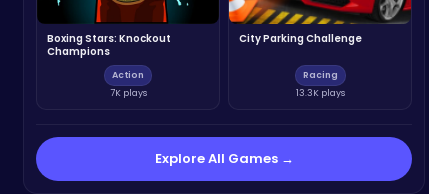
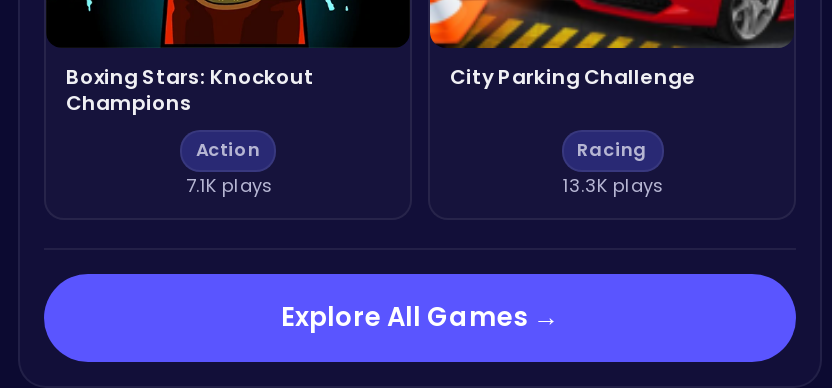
- 7K plays
+ 7.1K plays
